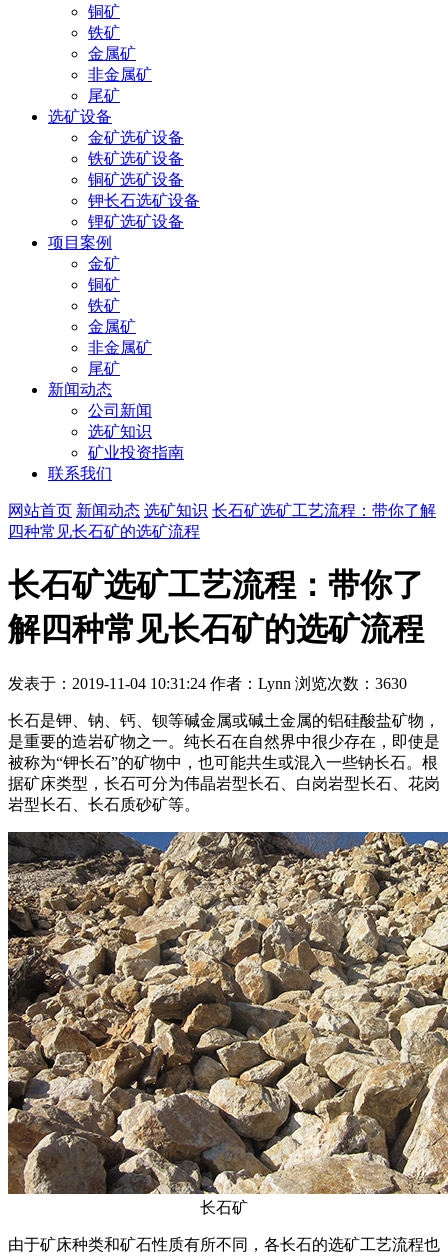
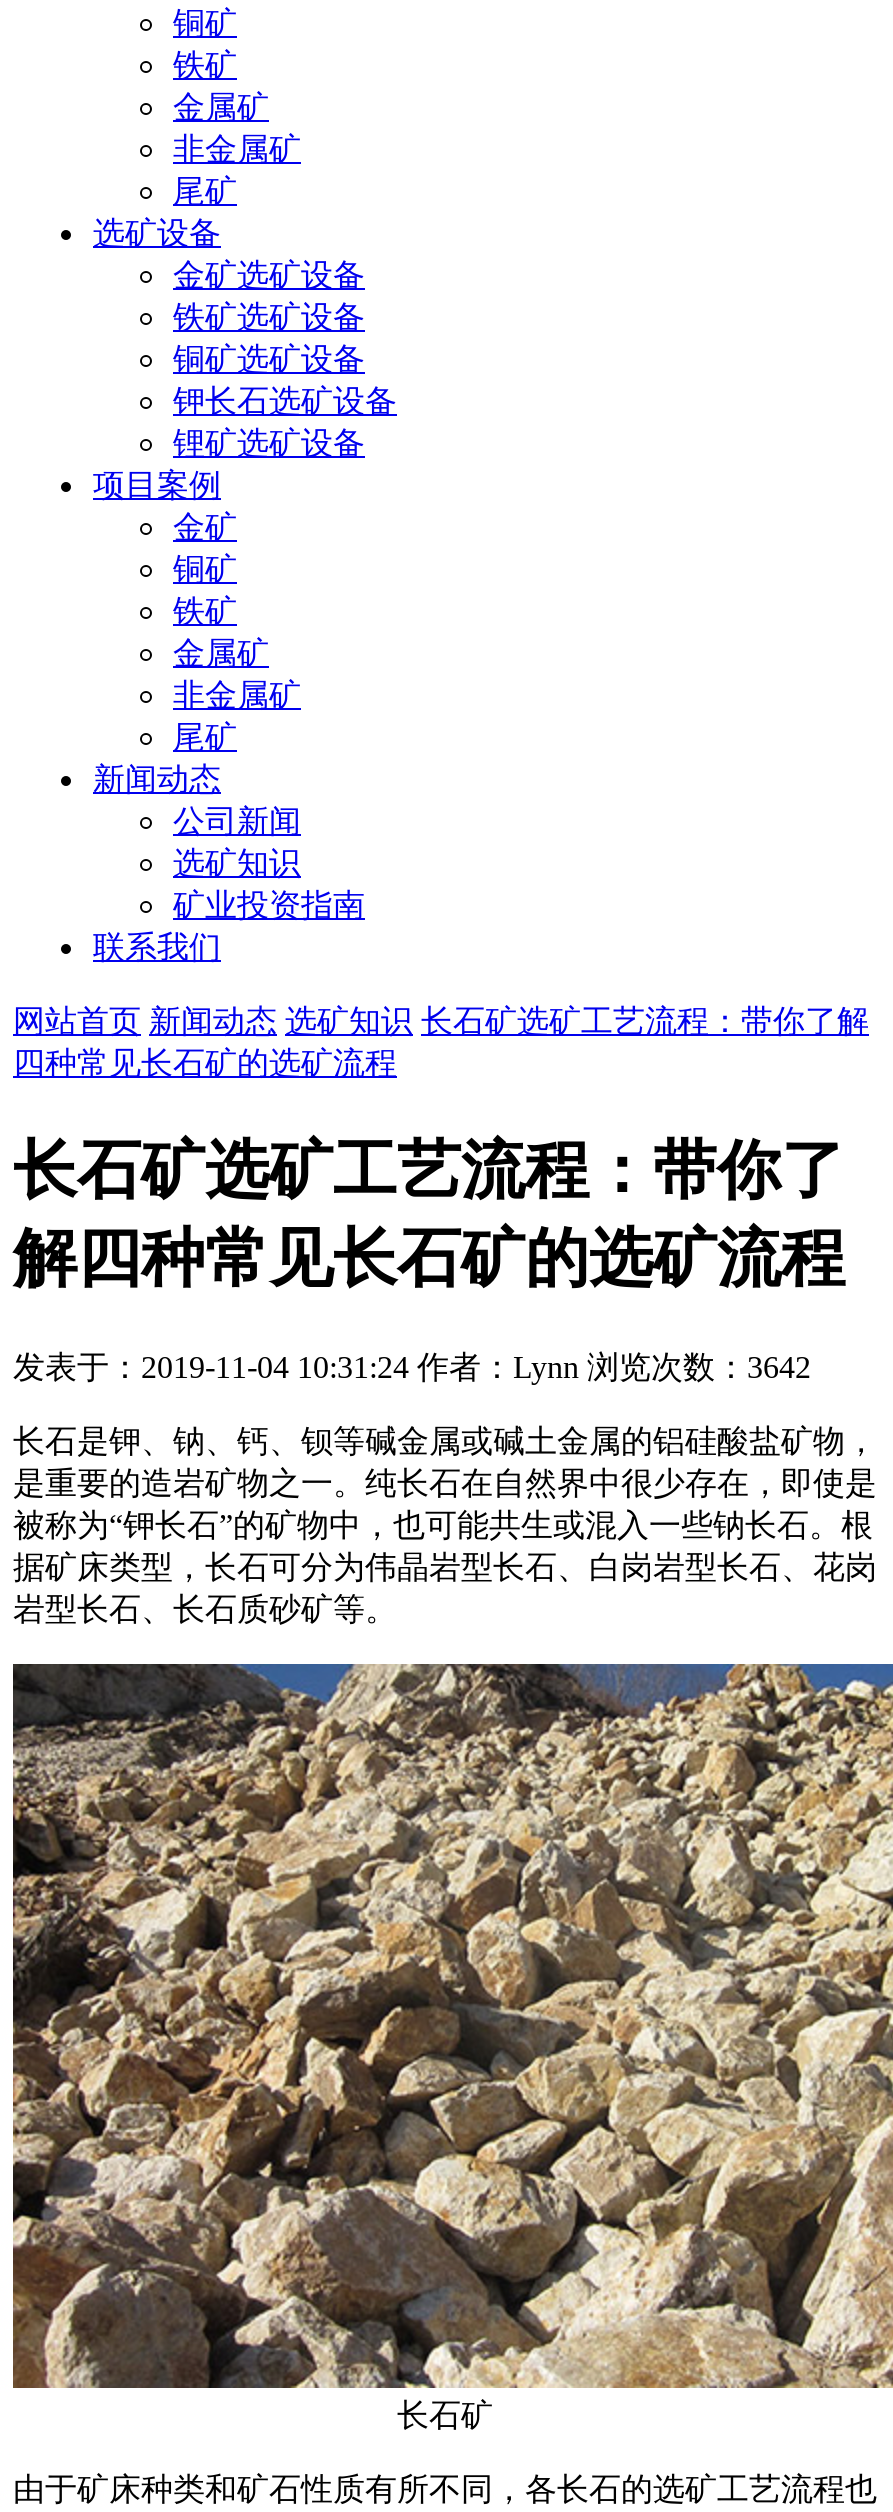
- 发表于：2019-11-04 10:31:24 作者：Lynn 浏览次数：3630
+ 发表于：2019-11-04 10:31:24 作者：Lynn 浏览次数：3642
